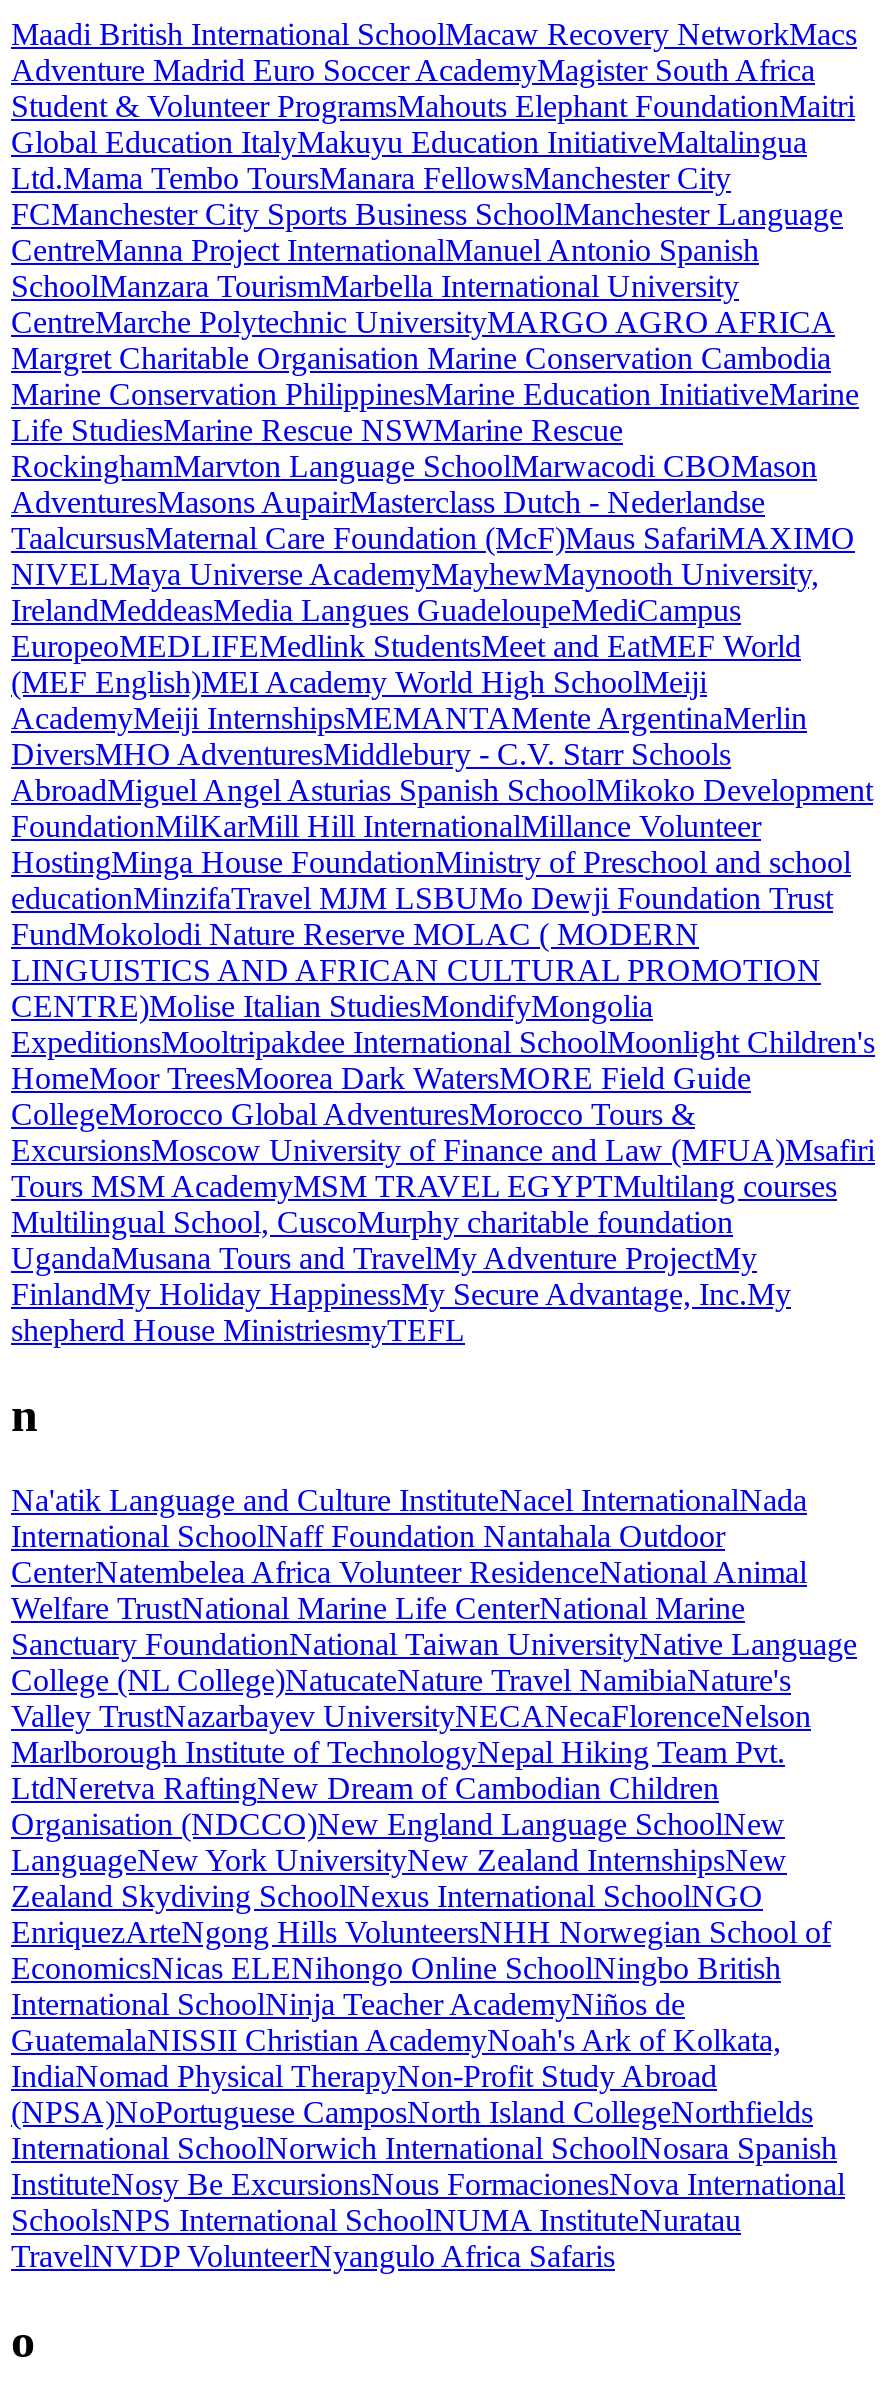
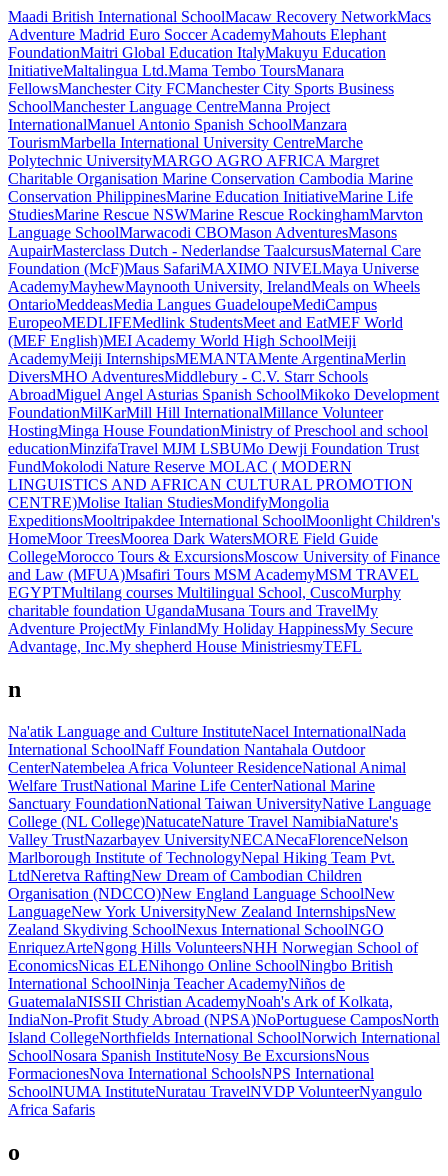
- Adventure Madrid Euro Soccer AcademyMagister South Africa
- Student & Volunteer ProgramsMahouts Elephant FoundationMaitri
- Global Education ItalyMakuyu Education InitiativeMaltalingua
- Ltd.Mama Tembo ToursManara FellowsManchester City
- FCManchester City Sports Business SchoolManchester Language
- CentreManna Project InternationalManuel Antonio Spanish
- SchoolManzara TourismMarbella International University
- CentreMarche Polytechnic UniversityMARGO AGRO AFRICA
- Margret Charitable Organisation Marine Conservation Cambodia
- Marine Conservation PhilippinesMarine Education InitiativeMarine
- Life StudiesMarine Rescue NSWMarine Rescue
- RockinghamMarvton Language SchoolMarwacodi CBOMason
- AdventuresMasons AupairMasterclass Dutch - Nederlandse
- TaalcursusMaternal Care Foundation (McF)Maus SafariMAXIMO
- NIVELMaya Universe AcademyMayhewMaynooth University,
- IrelandMeddeasMedia Langues GuadeloupeMediCampus
+ Adventure Madrid Euro Soccer AcademyMahouts Elephant
+ FoundationMaitri Global Education ItalyMakuyu Education
+ InitiativeMaltalingua Ltd.Mama Tembo ToursManara
+ FellowsManchester City FCManchester City Sports Business
+ SchoolManchester Language CentreManna Project
+ InternationalManuel Antonio Spanish SchoolManzara
+ TourismMarbella International University CentreMarche
+ Polytechnic UniversityMARGO AGRO AFRICA Margret
+ Charitable Organisation Marine Conservation Cambodia Marine
+ Conservation PhilippinesMarine Education InitiativeMarine Life
+ StudiesMarine Rescue NSWMarine Rescue RockinghamMarvton
+ Language SchoolMarwacodi CBOMason AdventuresMasons
+ AupairMasterclass Dutch - Nederlandse TaalcursusMaternal Care
+ Foundation (McF)Maus SafariMAXIMO NIVELMaya Universe
+ AcademyMayhewMaynooth University, IrelandMeals on Wheels
+ OntarioMeddeasMedia Langues GuadeloupeMediCampus

- CollegeMorocco Global AdventuresMorocco Tours &
- ExcursionsMoscow University of Finance and Law (MFUA)Msafiri
- Tours MSM AcademyMSM TRAVEL EGYPTMultilang courses
- Multilingual School, CuscoMurphy charitable foundation
- UgandaMusana Tours and TravelMy Adventure ProjectMy
- FinlandMy Holiday HappinessMy Secure Advantage, Inc.My
- shepherd House MinistriesmyTEFL
+ CollegeMorocco Tours & ExcursionsMoscow University of Finance
+ and Law (MFUA)Msafiri Tours MSM AcademyMSM TRAVEL
+ EGYPTMultilang courses Multilingual School, CuscoMurphy
+ charitable foundation UgandaMusana Tours and TravelMy
+ Adventure ProjectMy FinlandMy Holiday HappinessMy Secure
+ Advantage, Inc.My shepherd House MinistriesmyTEFL

- IndiaNomad Physical TherapyNon-Profit Study Abroad
- (NPSA)NoPortuguese CamposNorth Island CollegeNorthfields
- International SchoolNorwich International SchoolNosara Spanish
- InstituteNosy Be ExcursionsNous FormacionesNova International
- SchoolsNPS International SchoolNUMA InstituteNuratau
- TravelNVDP VolunteerNyangulo Africa Safaris
+ IndiaNon-Profit Study Abroad (NPSA) NoPortuguese CamposNorth
+ Island CollegeNorthfields International SchoolNorwich International
+ SchoolNosara Spanish InstituteNosy Be ExcursionsNous
+ FormacionesNova International SchoolsNPS International
+ SchoolNUMA InstituteNuratau TravelNVDP VolunteerNyangulo
+ Africa Safaris
